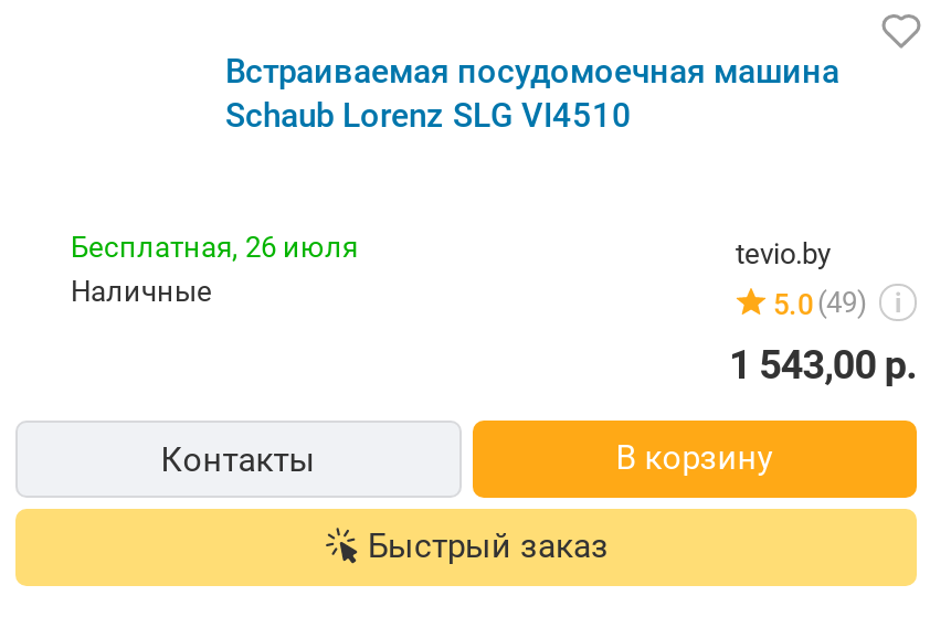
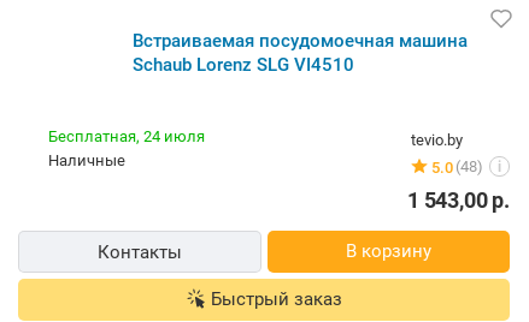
- Бесплатная, 26 июля
+ Бесплатная, 24 июля

- 5.0 (49) i
+ 5.0 (48) i
